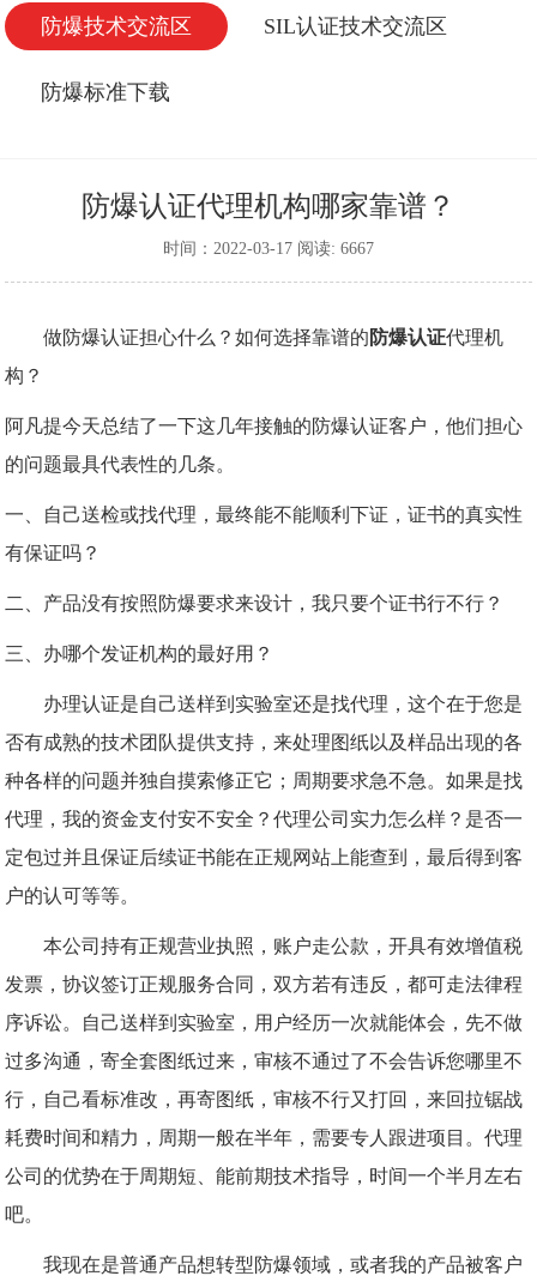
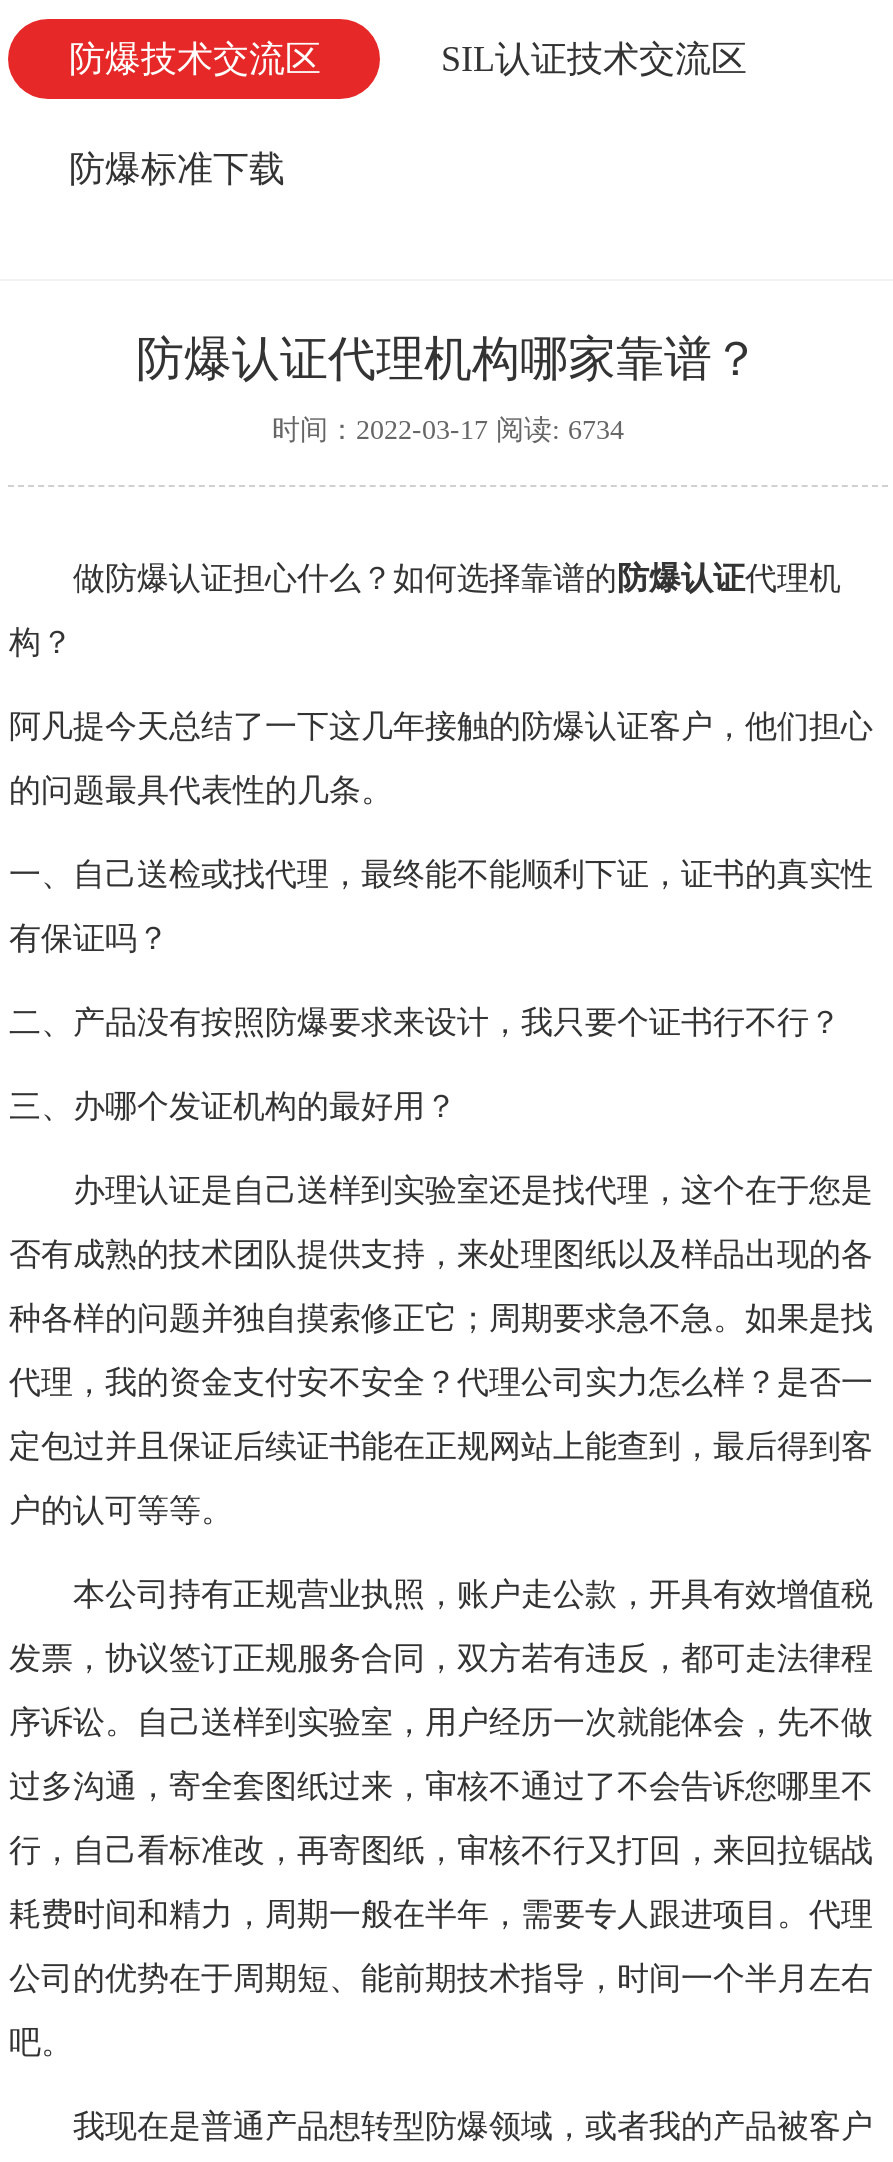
- 时间：2022-03-17 阅读: 6667
+ 时间：2022-03-17 阅读: 6734
